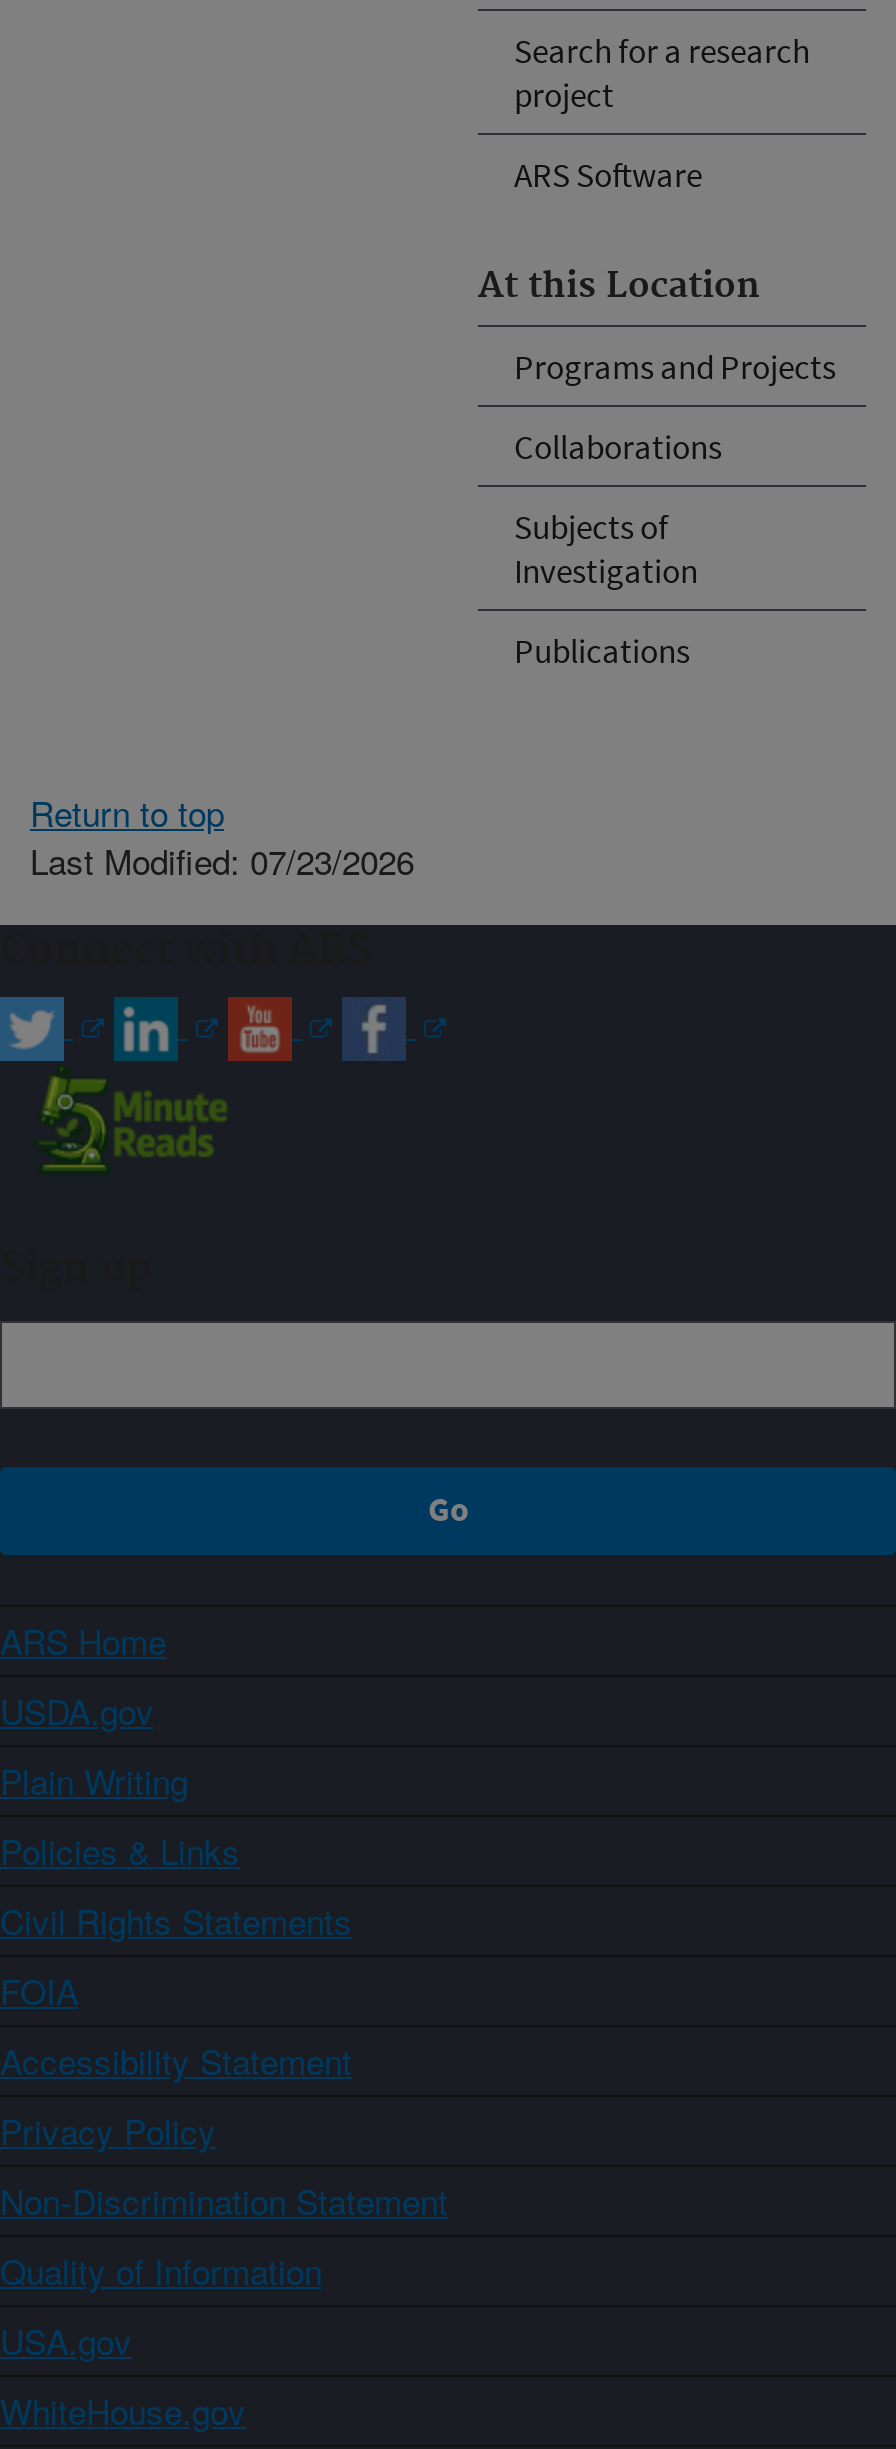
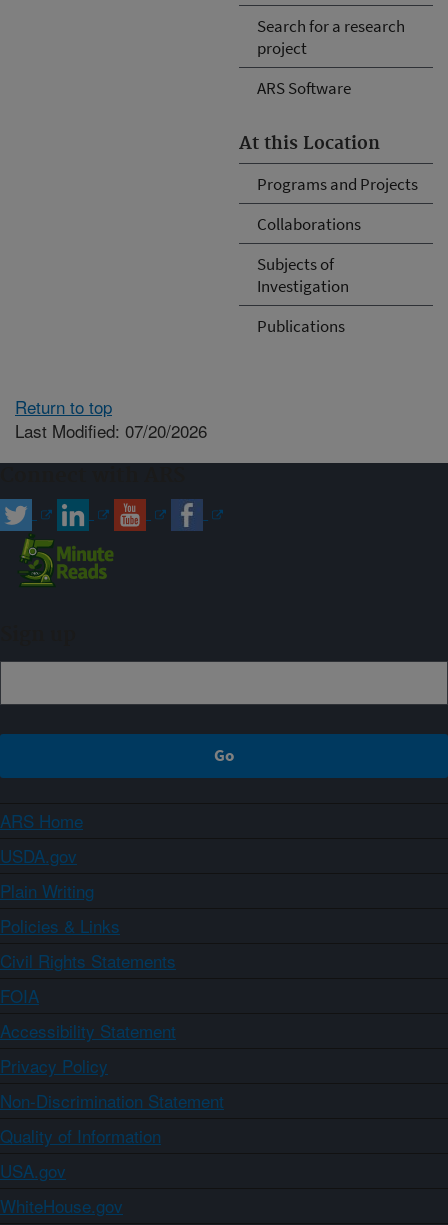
- Last Modified: 07/23/2026
+ Last Modified: 07/20/2026
